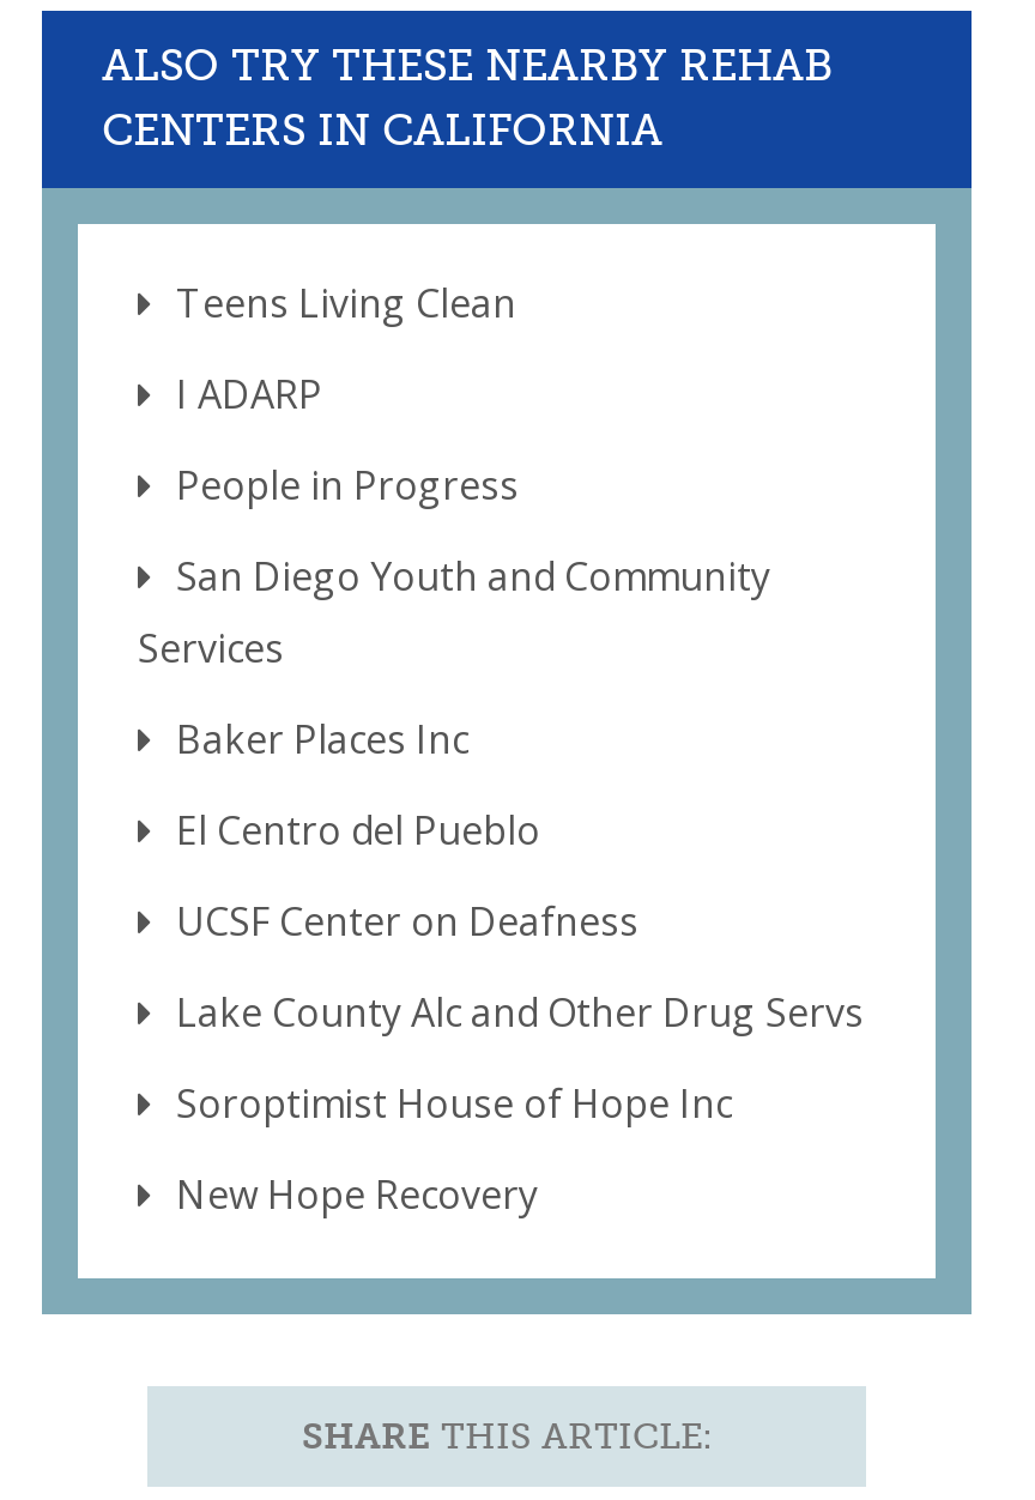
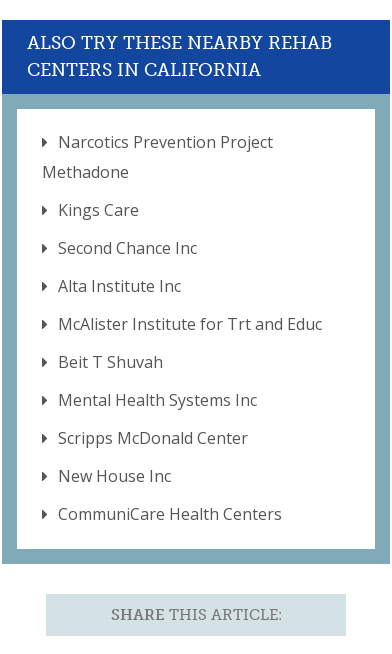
- Teens Living Clean
+ Narcotics Prevention Project
+ Methadone

- I ADARP
+ Kings Care

- People in Progress
+ Second Chance Inc

- San Diego Youth and Community
- Services
+ Alta Institute Inc

- Baker Places Inc
+ McAlister Institute for Trt and Educ

- El Centro del Pueblo
+ Beit T Shuvah

- UCSF Center on Deafness
+ Mental Health Systems Inc

- Lake County Alc and Other Drug Servs
+ Scripps McDonald Center

- Soroptimist House of Hope Inc
+ New House Inc

- New Hope Recovery
+ CommuniCare Health Centers
